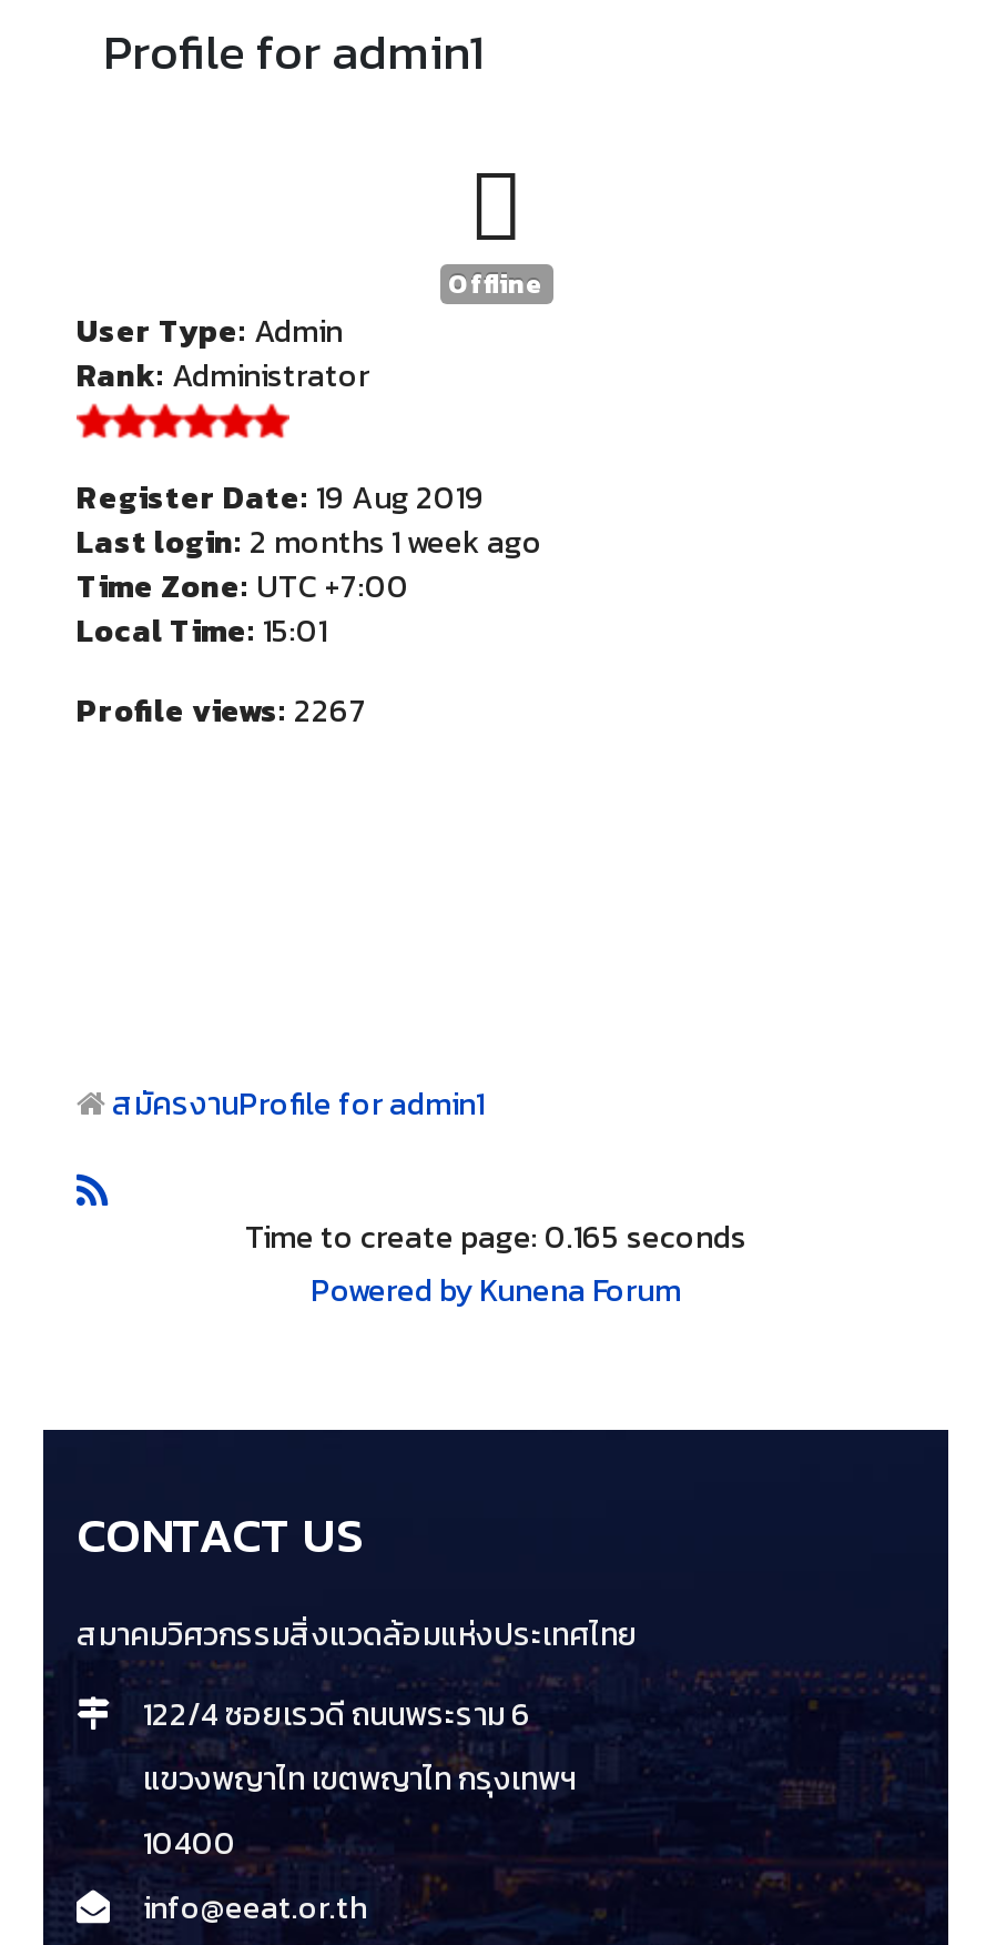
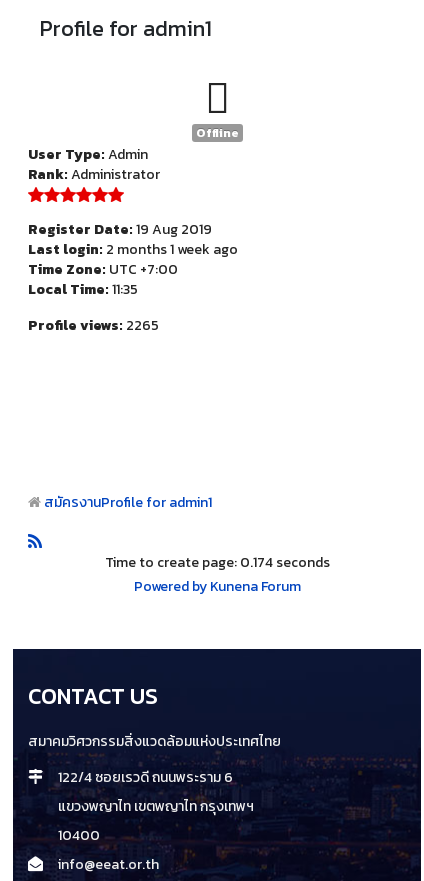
- Local Time: 15:01
+ Local Time: 11:35

- Profile views: 2267
+ Profile views: 2265

- Time to create page: 0.165 seconds
+ Time to create page: 0.174 seconds
